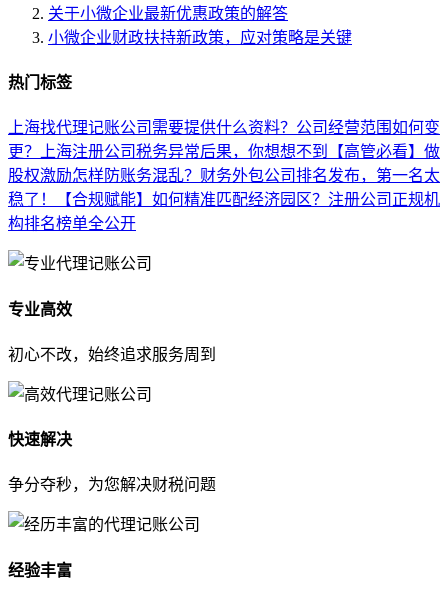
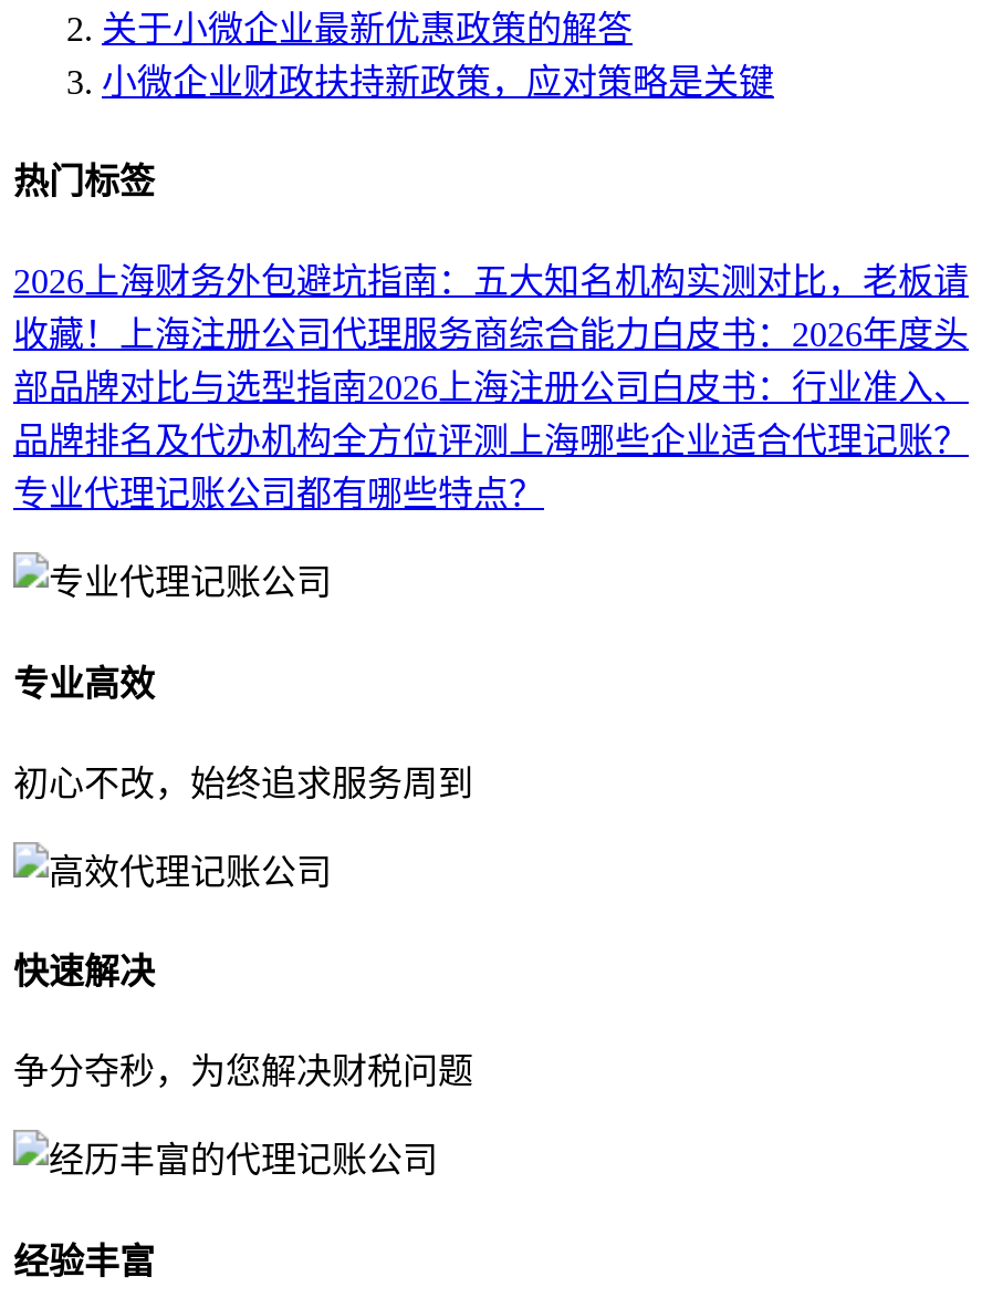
- 上海找代理记账公司需要提供什么资料？公司经营范围如何变
- 更？上海注册公司税务异常后果，你想想不到【高管必看】做
- 股权激励怎样防账务混乱？财务外包公司排名发布，第一名太
- 稳了！【合规赋能】如何精准匹配经济园区？注册公司正规机
- 构排名榜单全公开
+ 2026上海财务外包避坑指南：五大知名机构实测对比，老板请
+ 收藏！上海注册公司代理服务商综合能力白皮书：2026年度头
+ 部品牌对比与选型指南2026上海注册公司白皮书：行业准入、
+ 品牌排名及代办机构全方位评测上海哪些企业适合代理记账？
+ 专业代理记账公司都有哪些特点？
